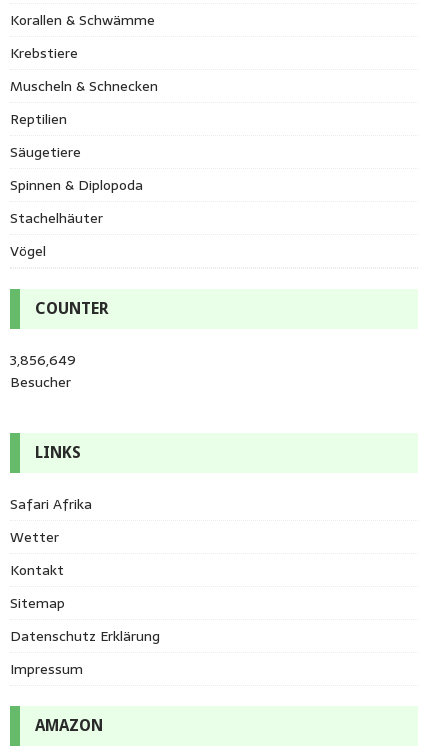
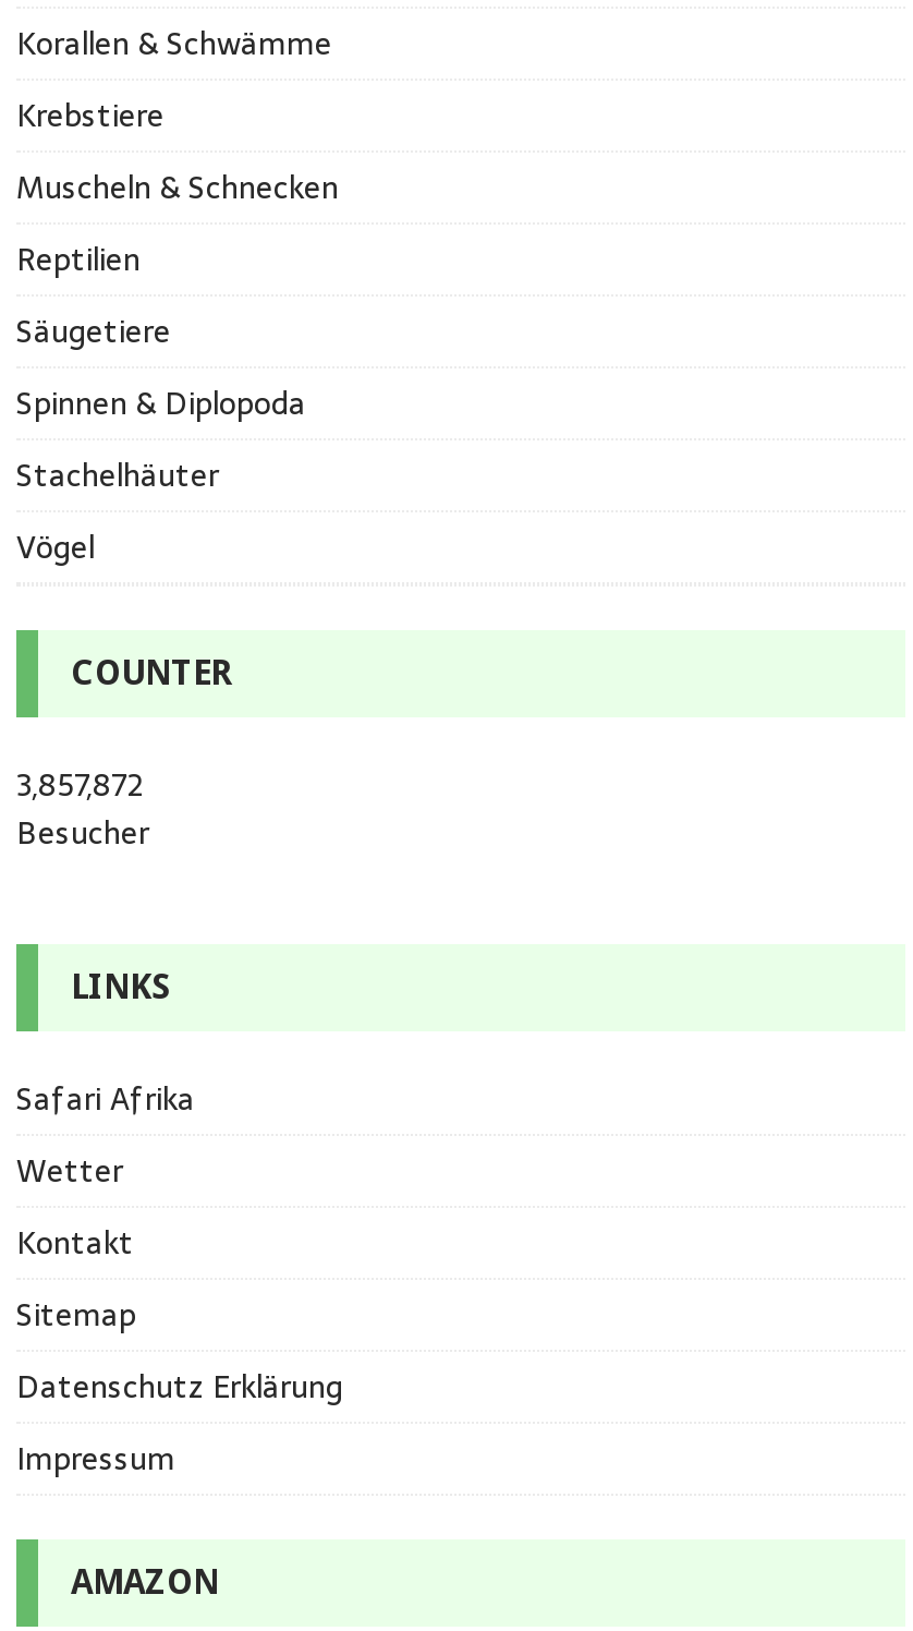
- 3,856,649
+ 3,857,872
